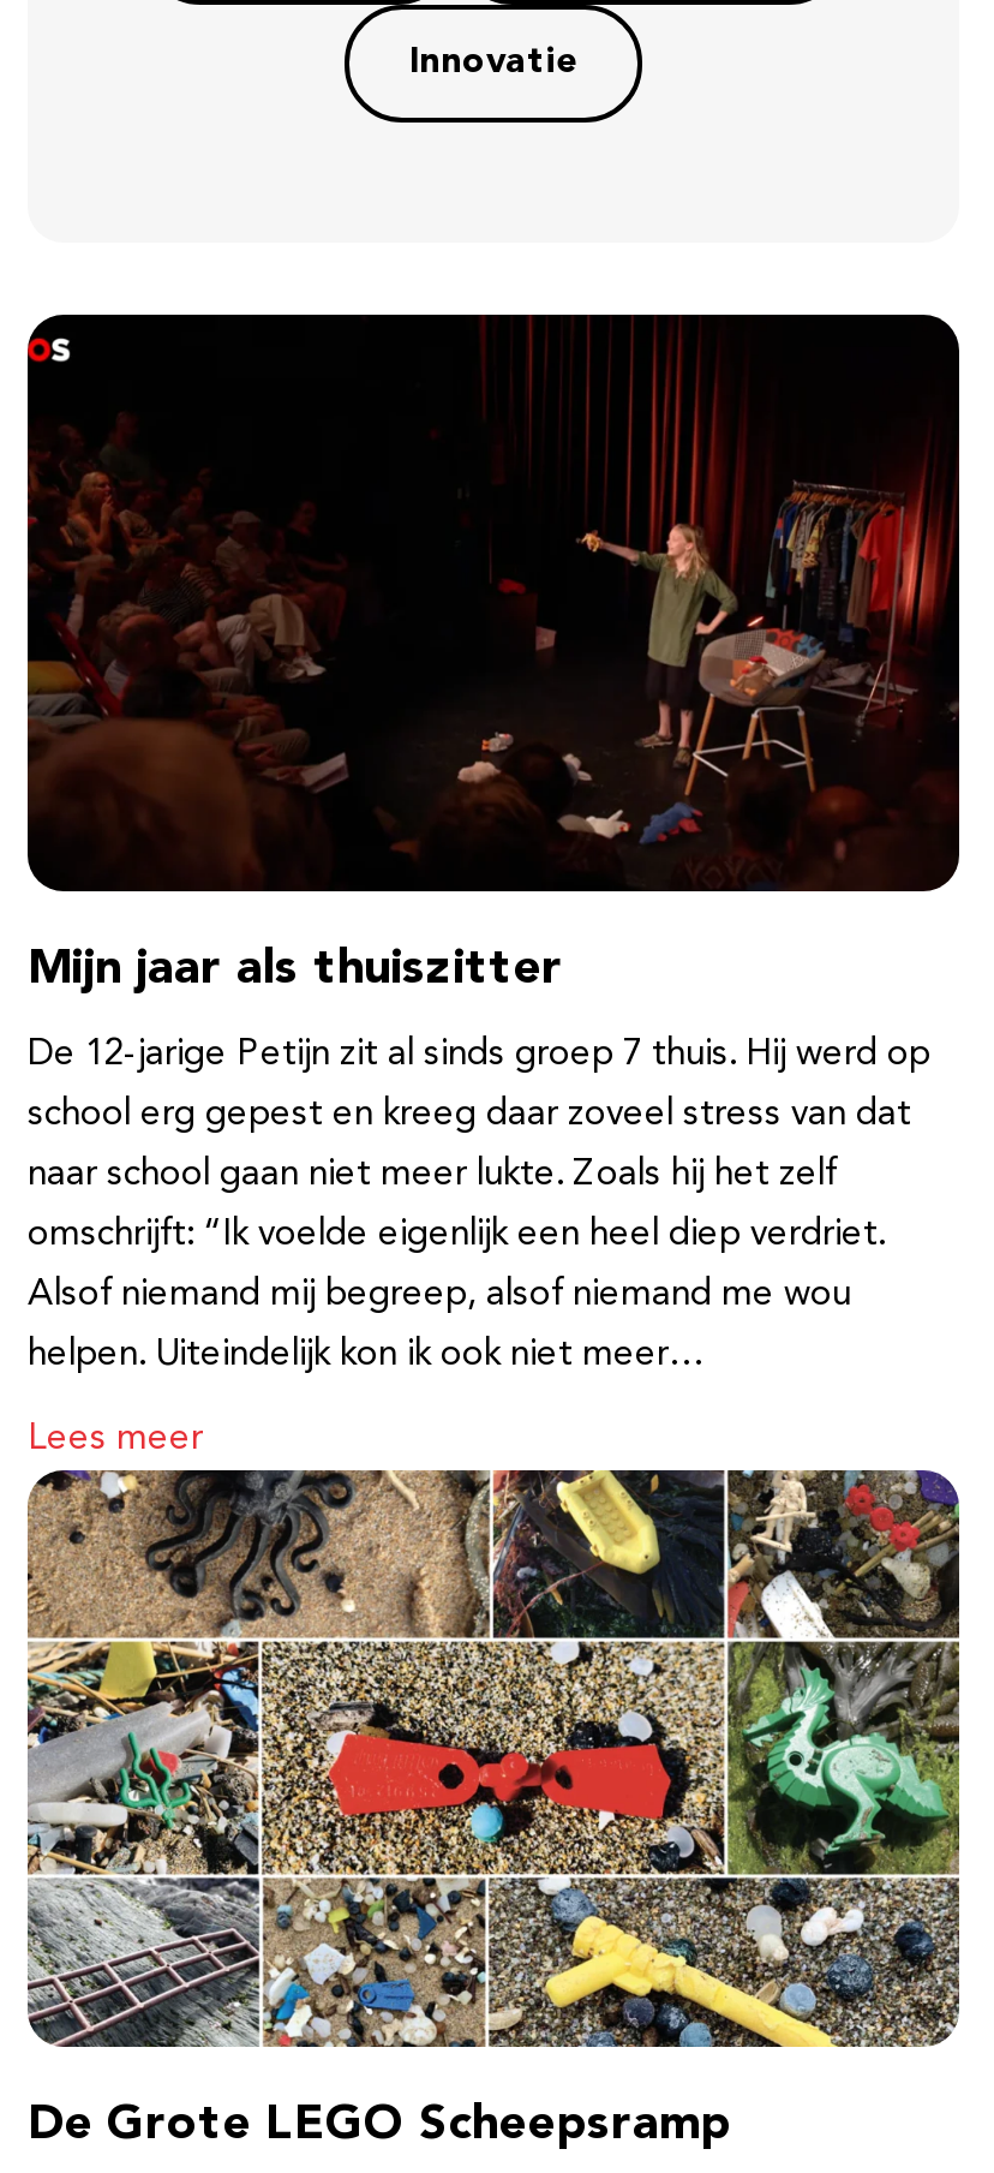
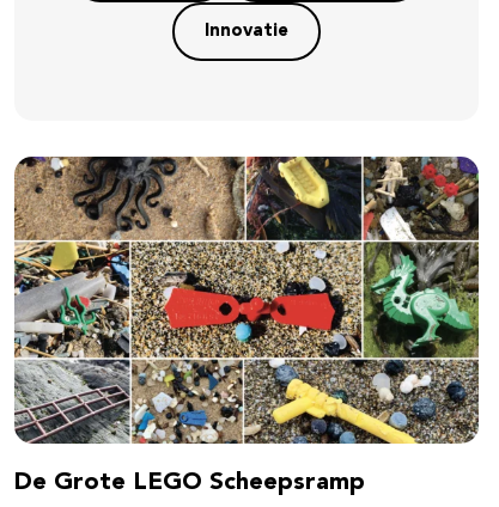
- [image]
- Mijn jaar als thuiszitter
- De 12-jarige Petijn zit al sinds groep 7 thuis. Hij werd op
- school erg gepest en kreeg daar zoveel stress van dat
- naar school gaan niet meer lukte. Zoals hij het zelf
- omschrijft: “Ik voelde eigenlijk een heel diep verdriet.
- Alsof niemand mij begreep, alsof niemand me wou
- helpen. Uiteindelijk kon ik ook niet meer…
- Lees meer
